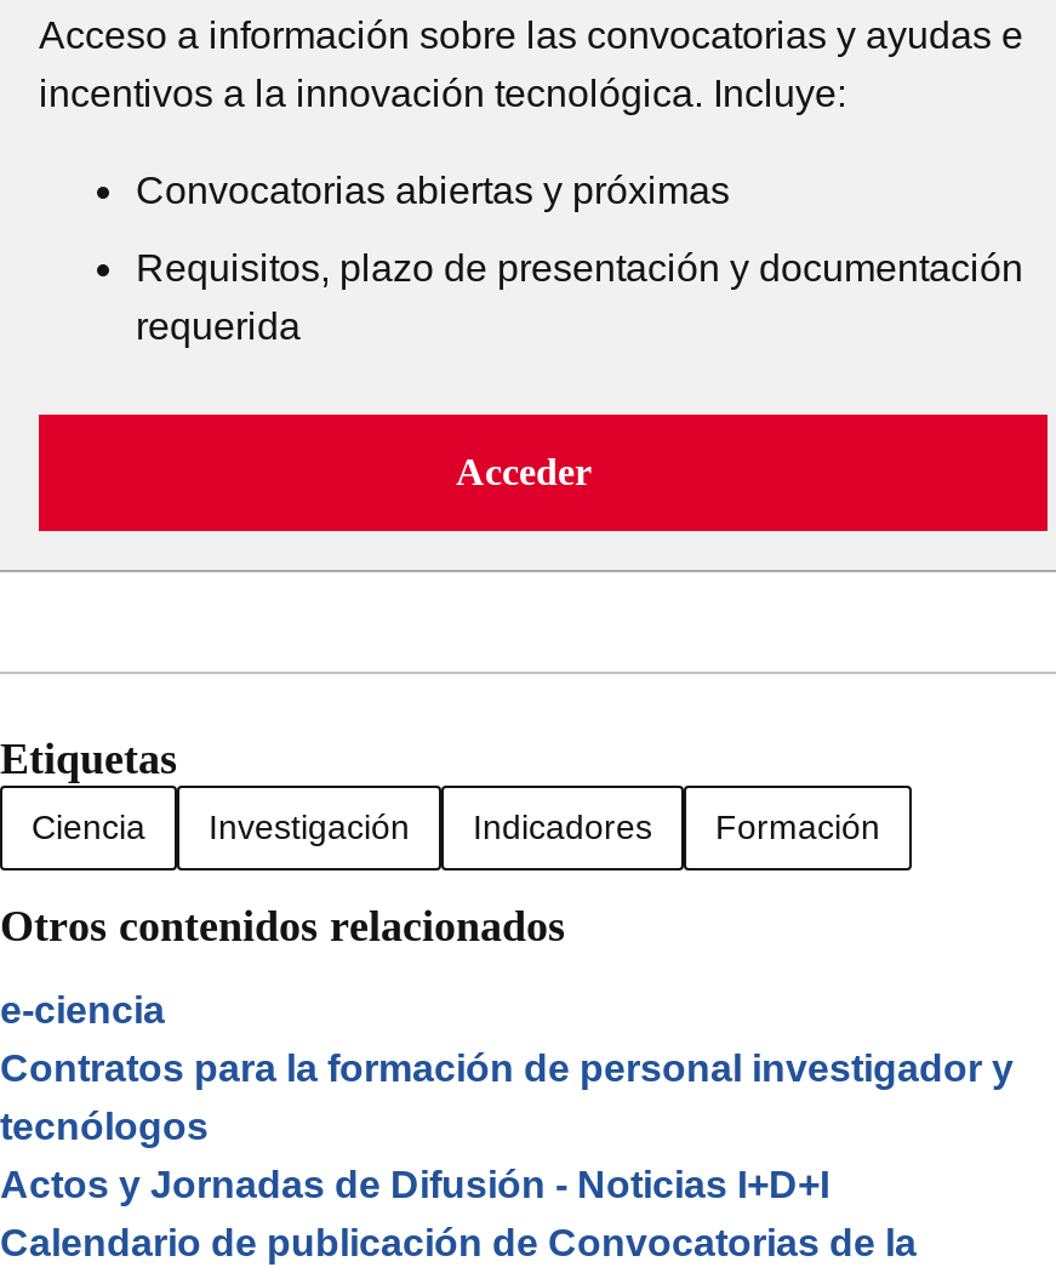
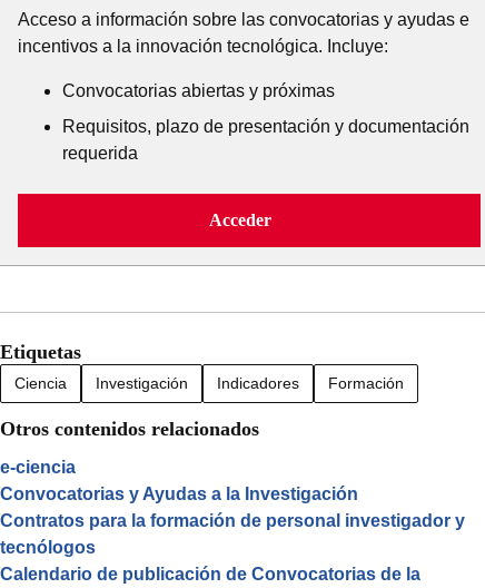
+ Convocatorias y Ayudas a la Investigación

moved down: Contratos para la formación de personal investigador y | tecnólogos

- Actos y Jornadas de Difusión - Noticias I+D+I
